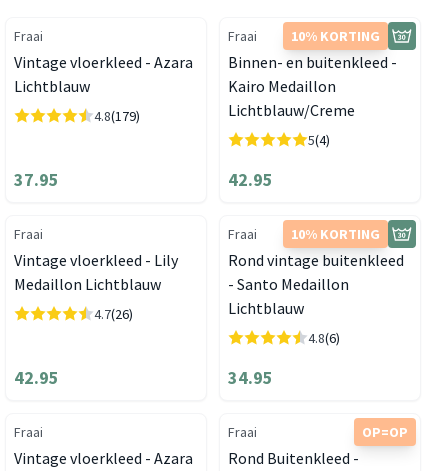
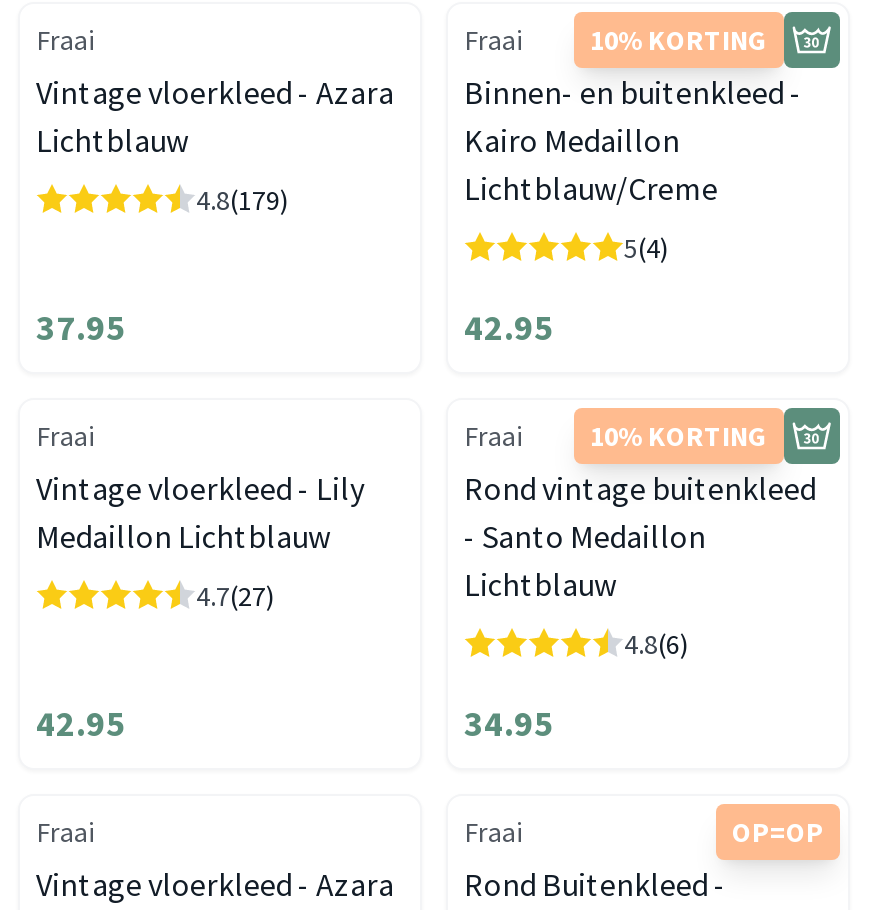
- 4.7(26)
+ 4.7(27)
